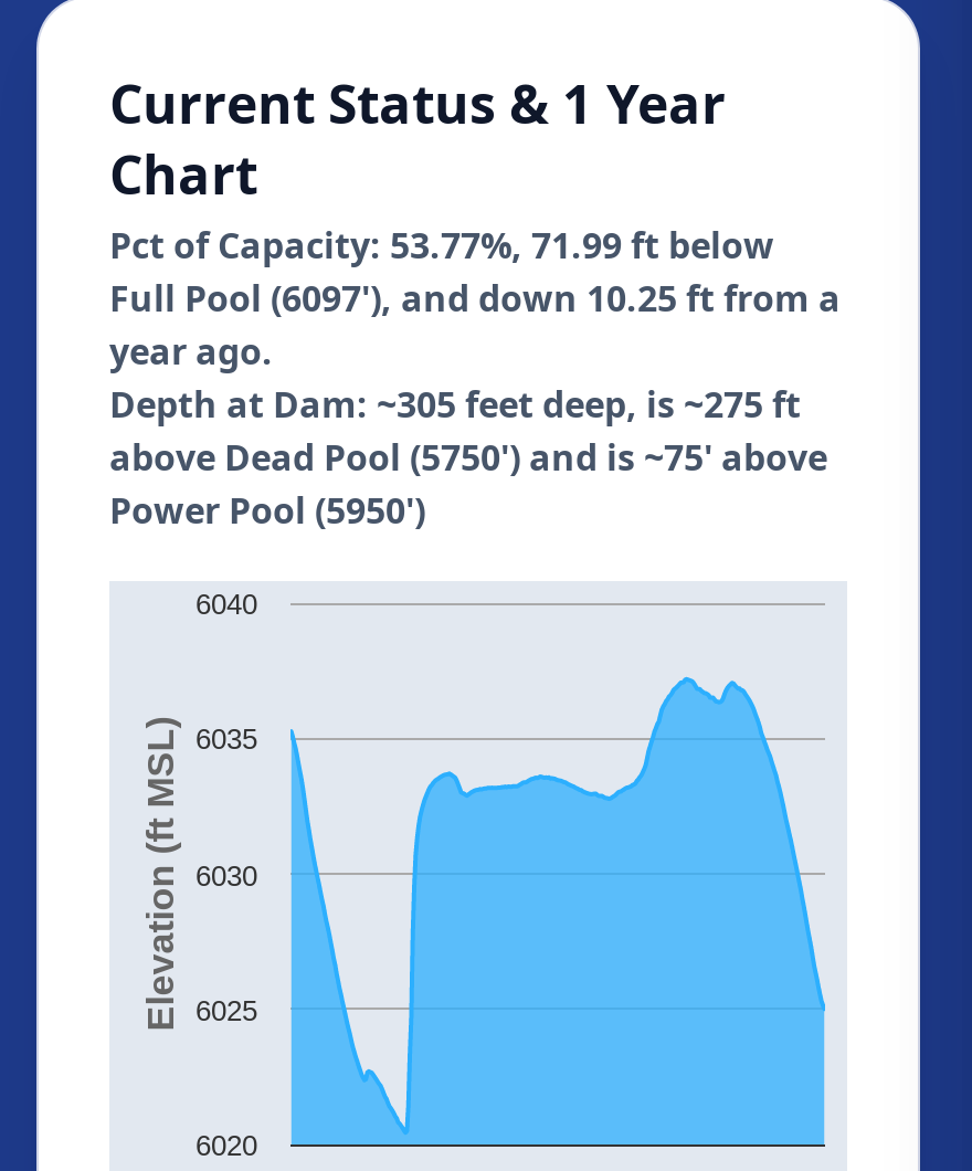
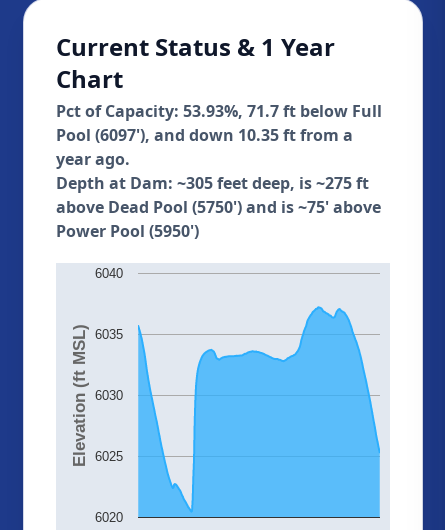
- Pct of Capacity: 53.77%, 71.99 ft below
- Full Pool (6097'), and down 10.25 ft from a
+ Pct of Capacity: 53.93%, 71.7 ft below Full
+ Pool (6097'), and down 10.35 ft from a
